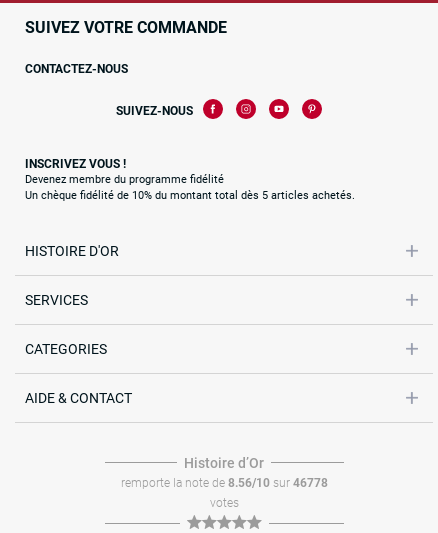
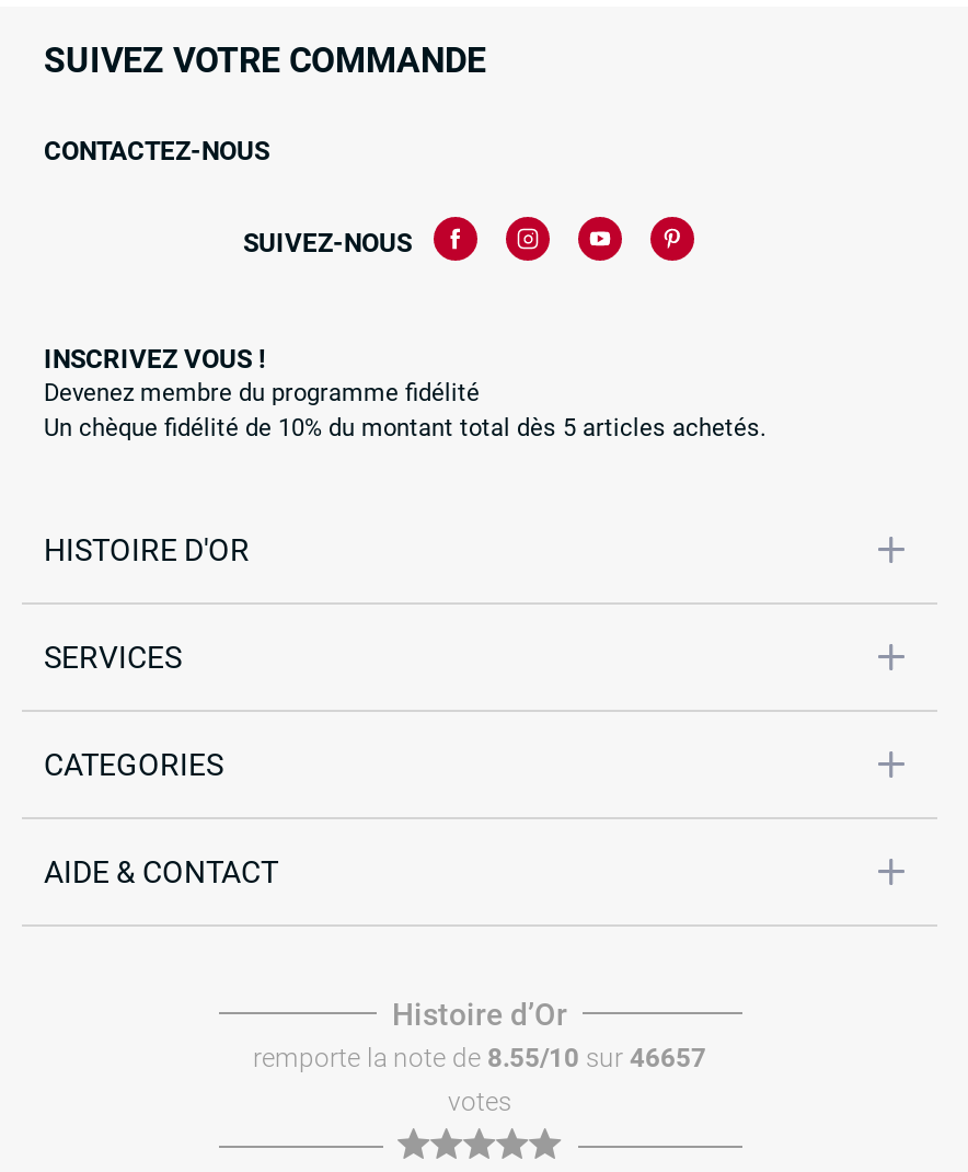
- remporte la note de 8.56/10 sur 46778
+ remporte la note de 8.55/10 sur 46657
